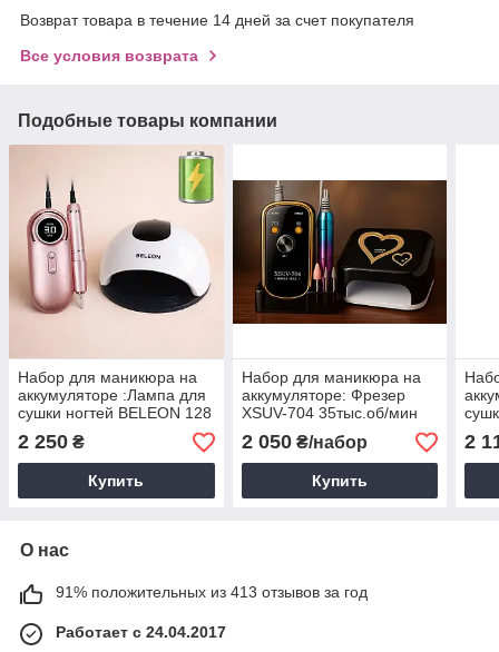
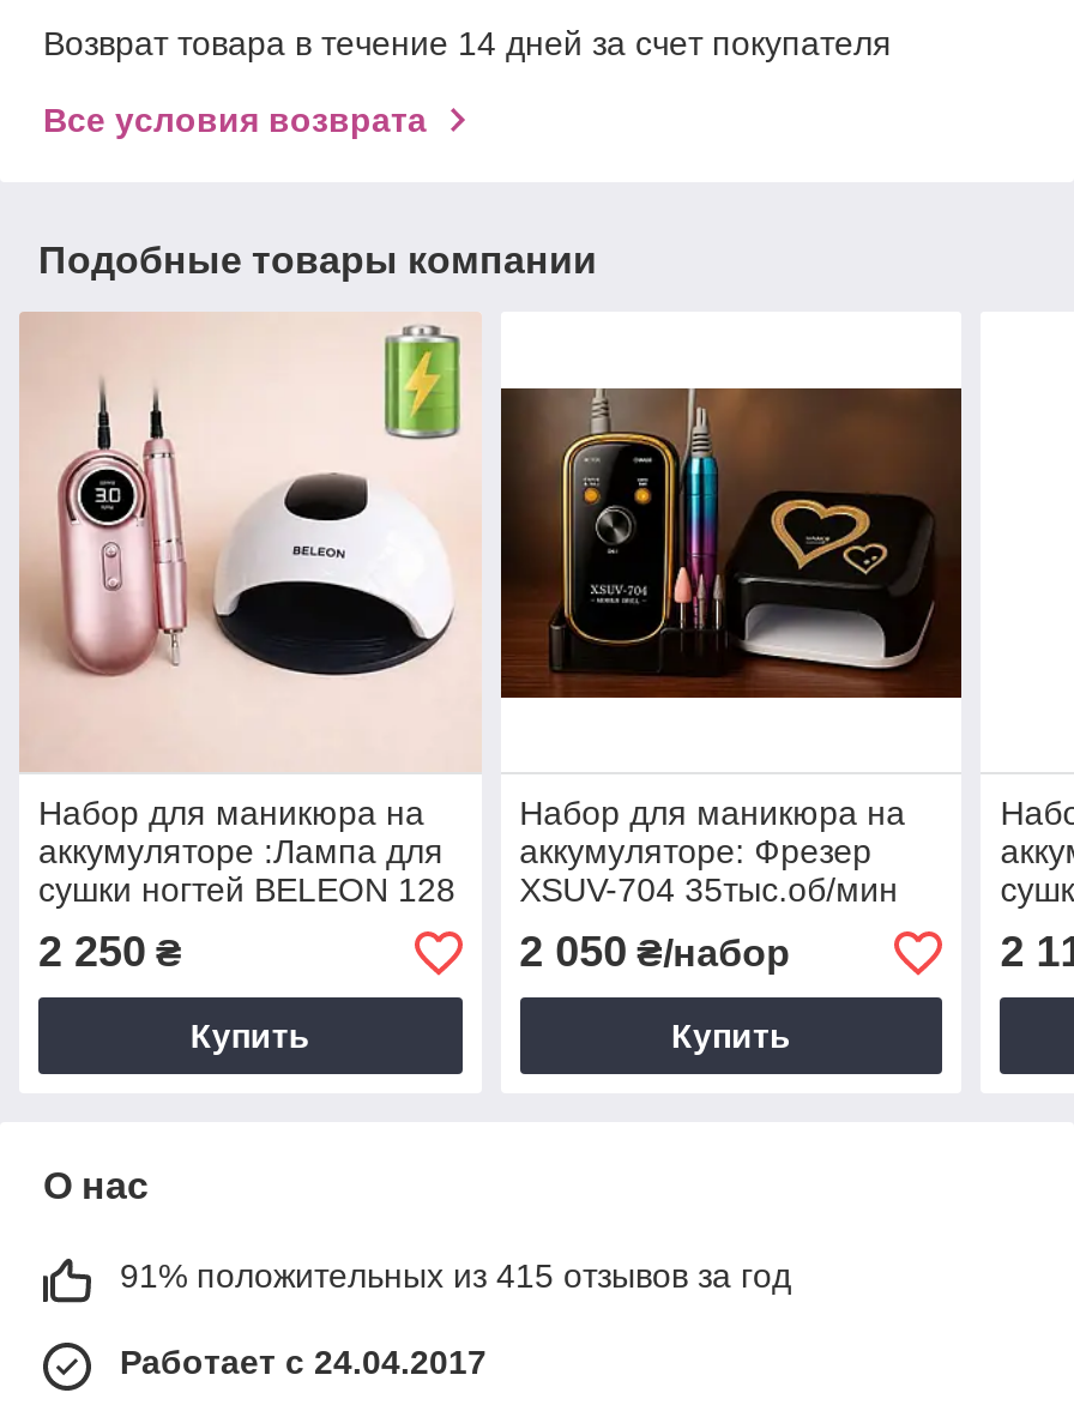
- 91% положительных из 413 отзывов за год
+ 91% положительных из 415 отзывов за год
